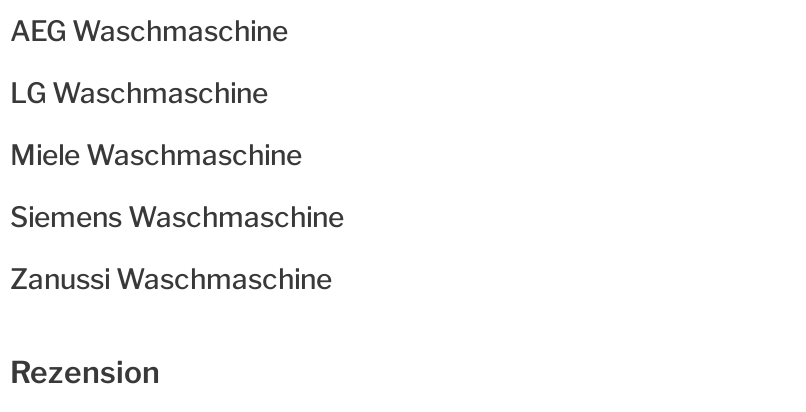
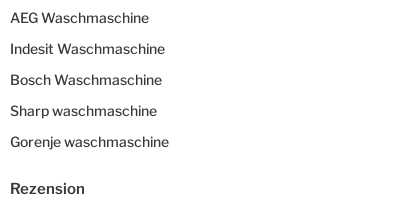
- LG Waschmaschine
+ Indesit Waschmaschine

- Miele Waschmaschine
+ Bosch Waschmaschine

- Siemens Waschmaschine
+ Sharp waschmaschine

- Zanussi Waschmaschine
+ Gorenje waschmaschine
